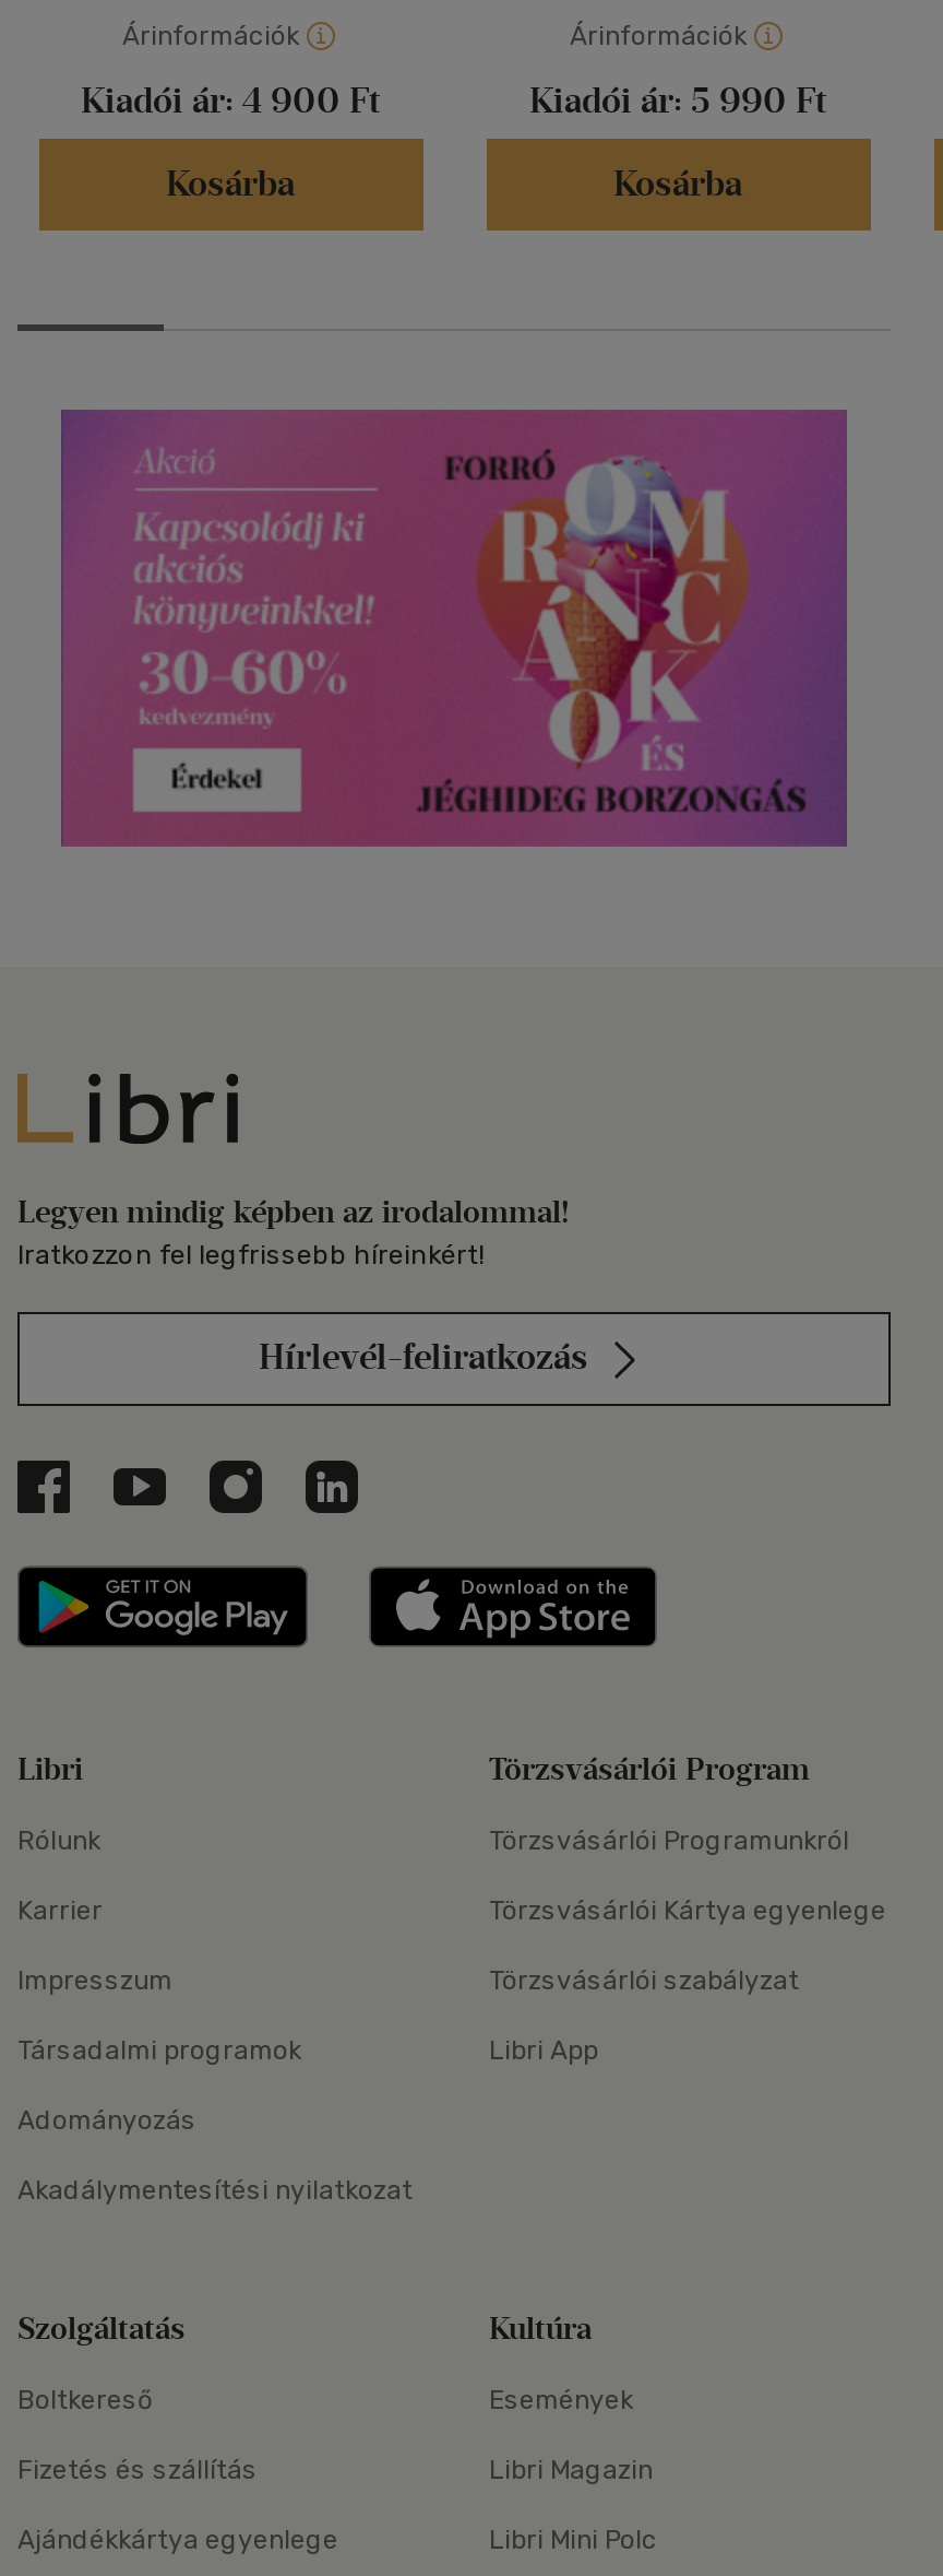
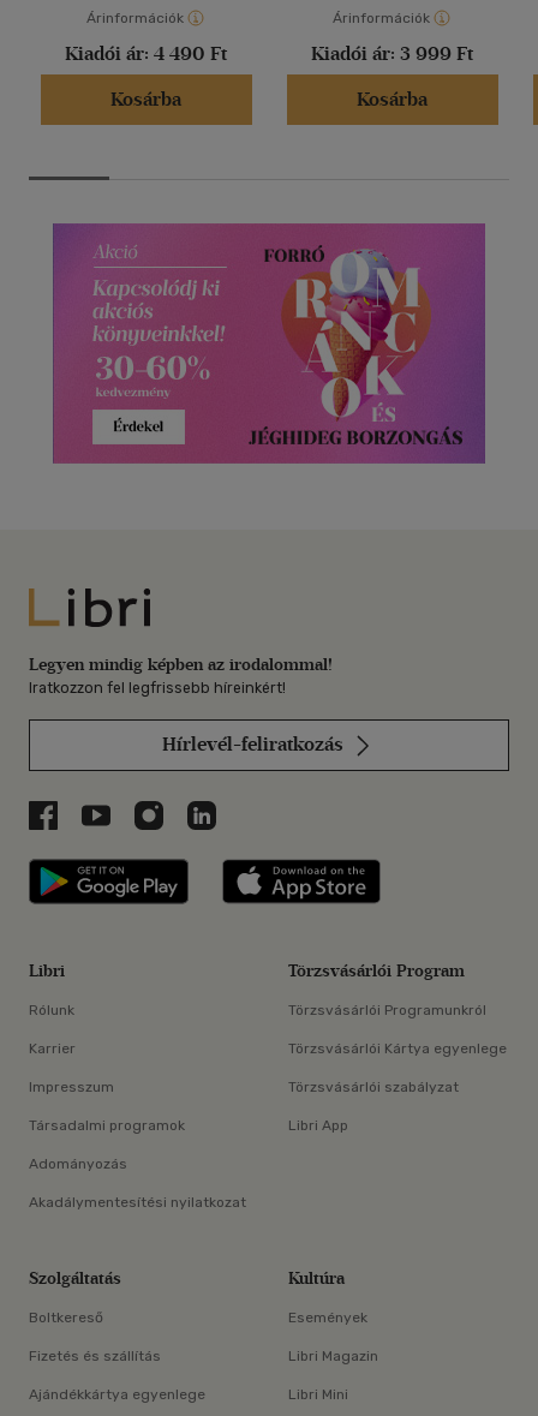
- Kiadói ár: 4 900 Ft
+ Kiadói ár: 4 490 Ft

- Kiadói ár: 5 990 Ft
+ Kiadói ár: 3 999 Ft

- Libri Mini Polc
+ Libri Mini
